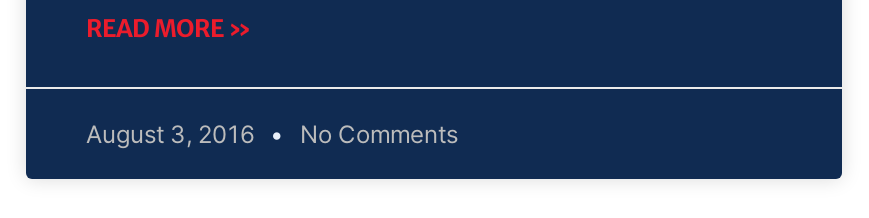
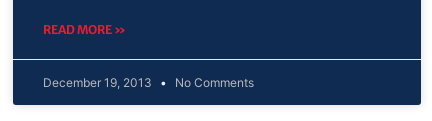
- August 3, 2016 No Comments
+ December 19, 2013 No Comments
